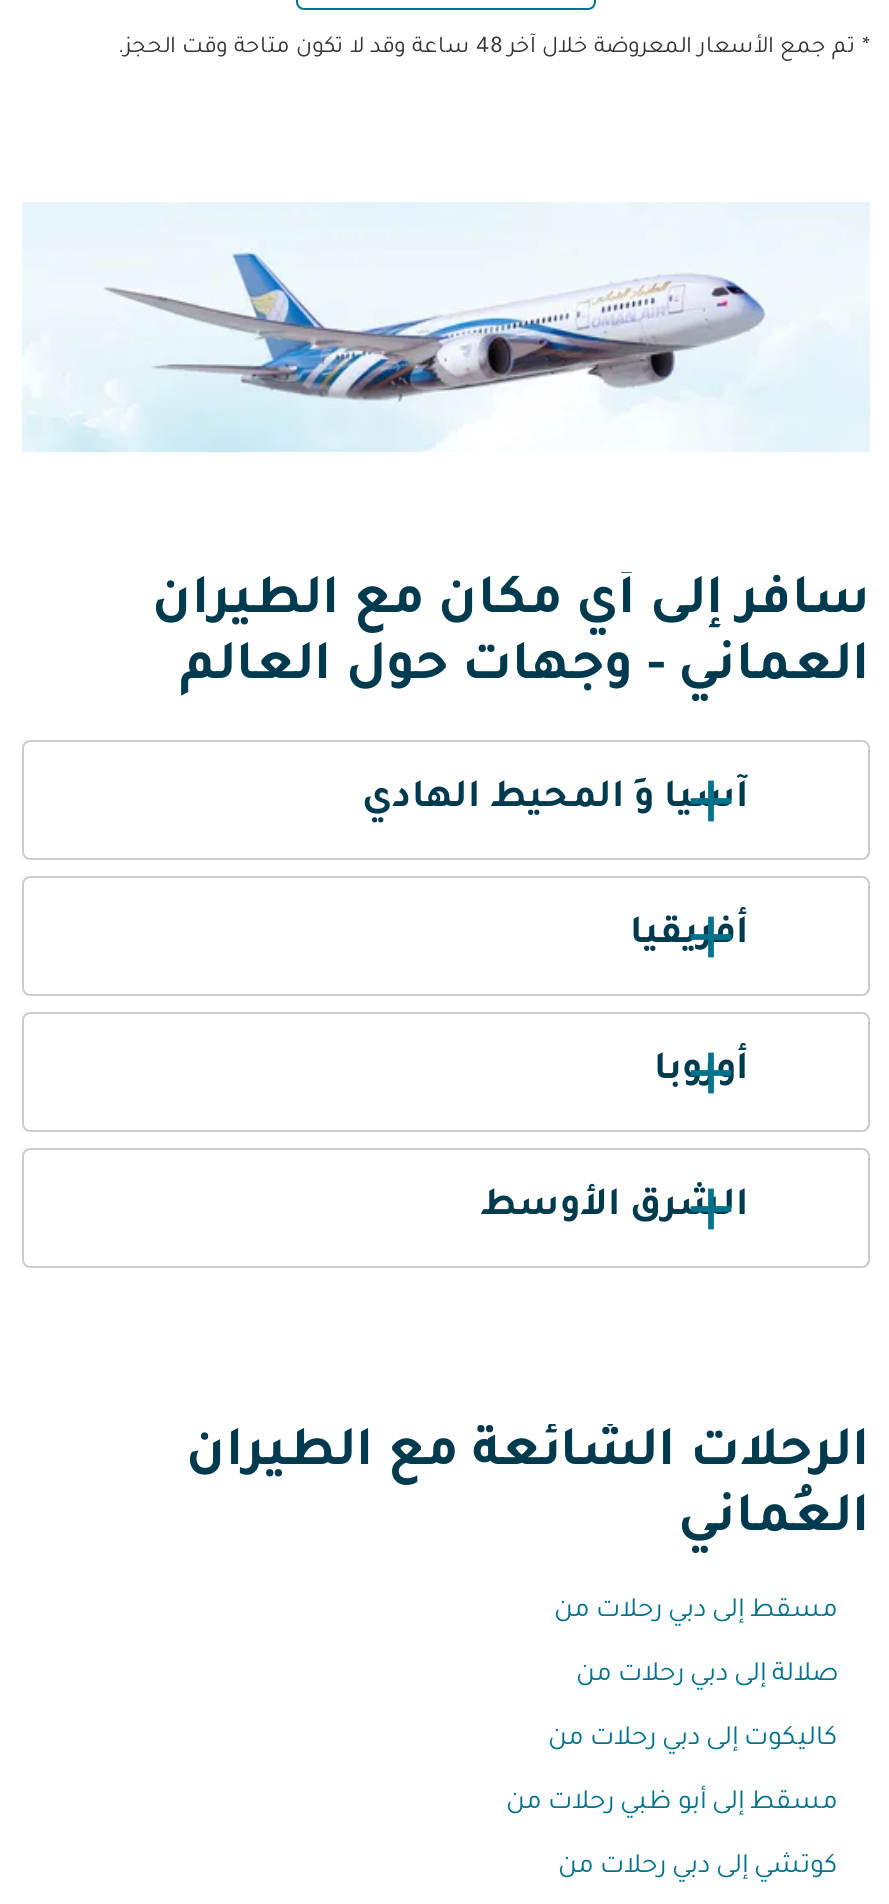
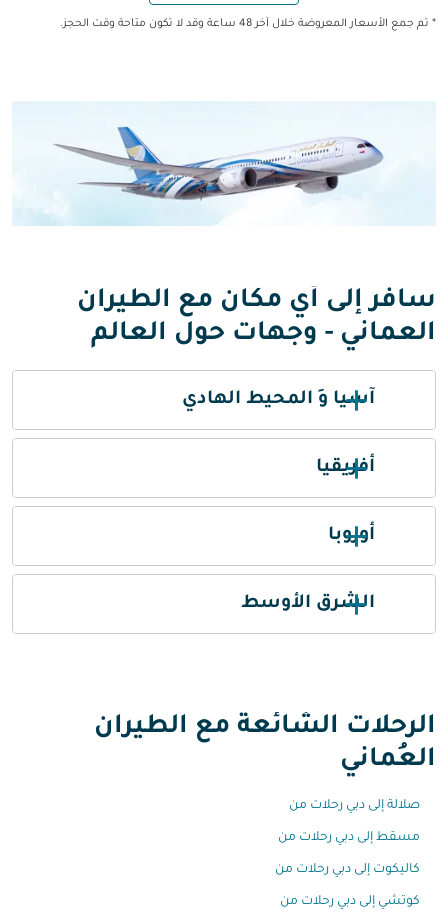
moved down: مسقط إلى دبي رحلات من

- مسقط إلى أبو ظبي رحلات من
